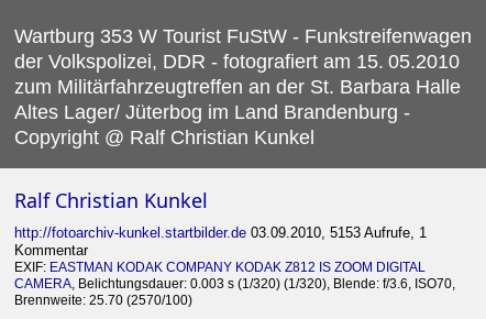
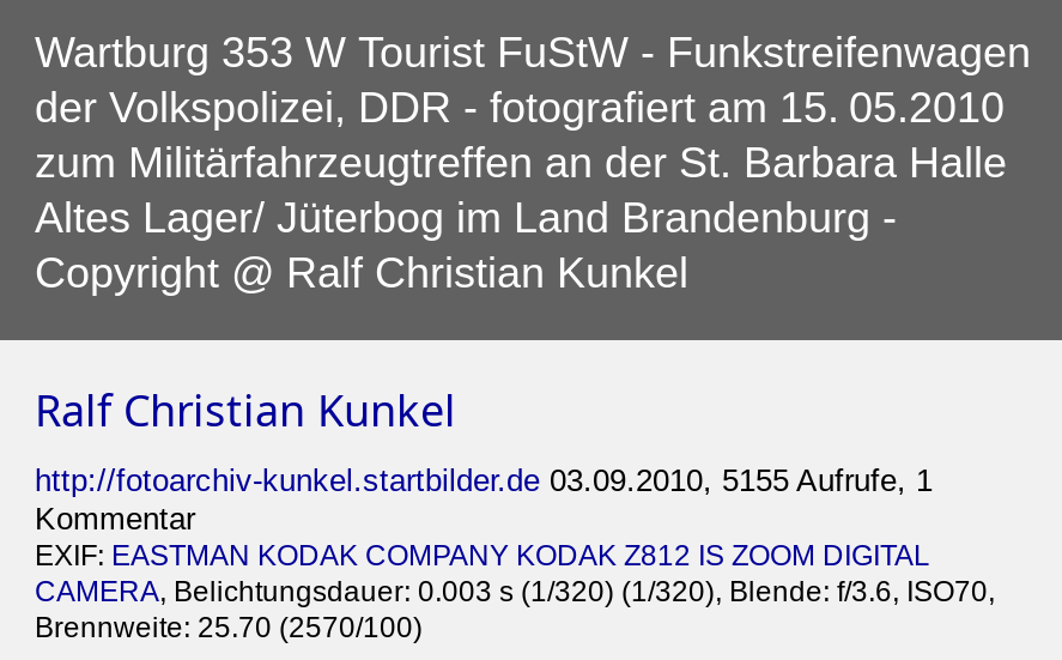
- http://fotoarchiv-kunkel.startbilder.de 03.09.2010, 5153 Aufrufe, 1
+ http://fotoarchiv-kunkel.startbilder.de 03.09.2010, 5155 Aufrufe, 1
